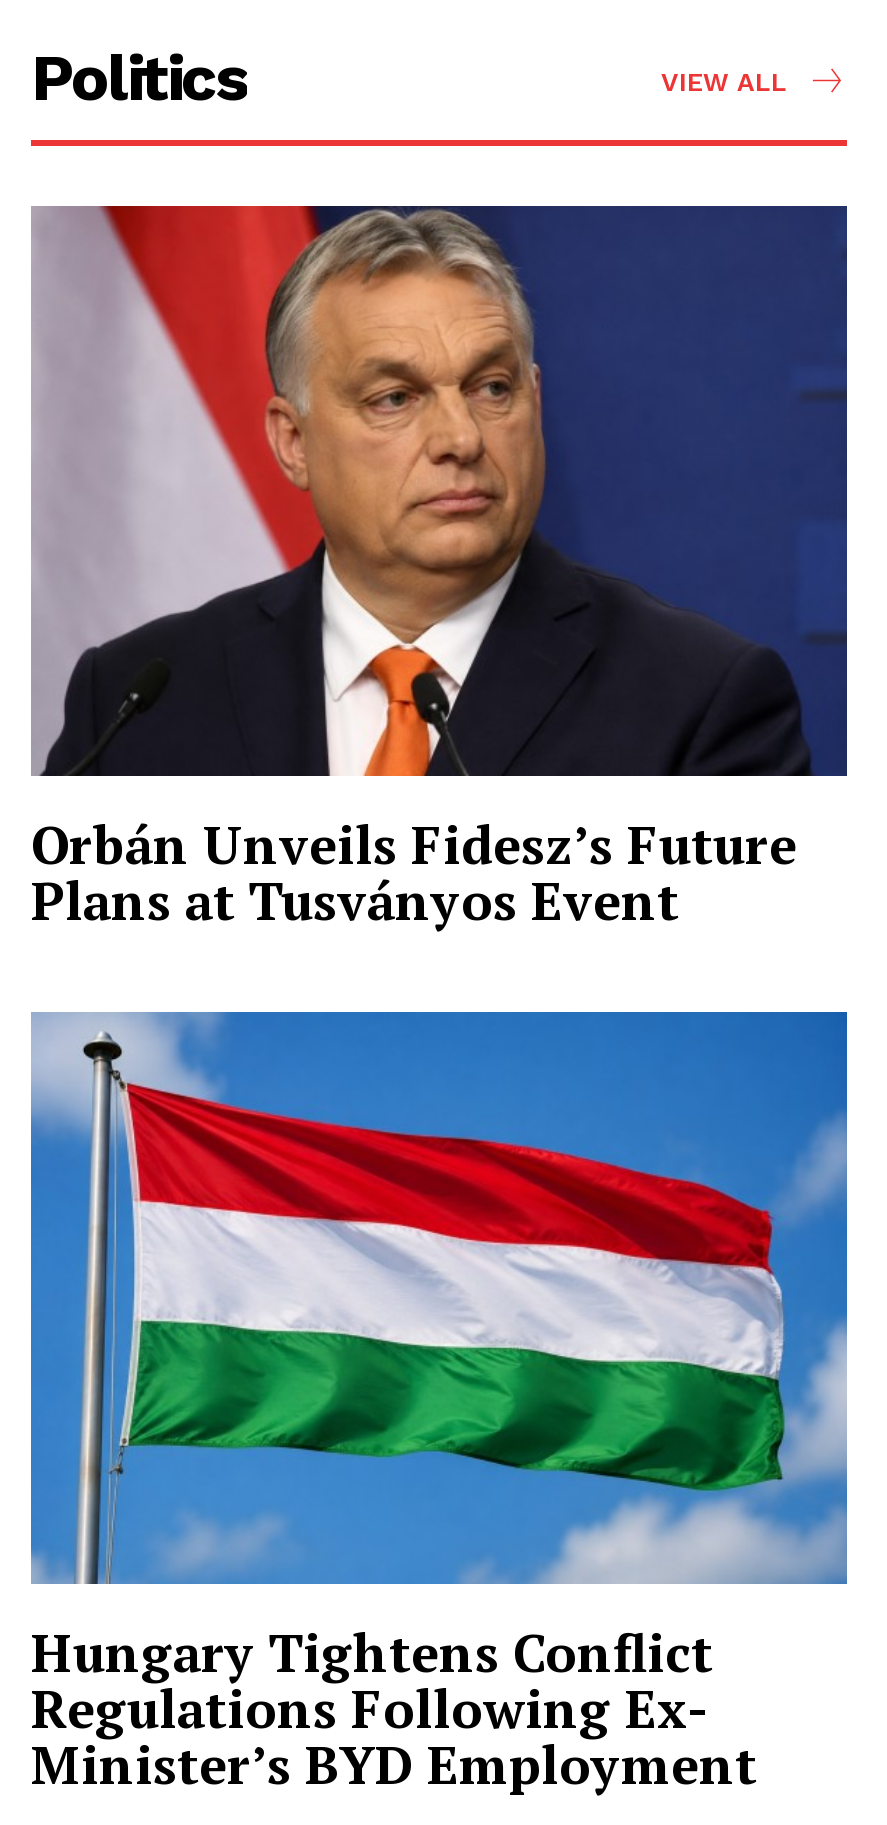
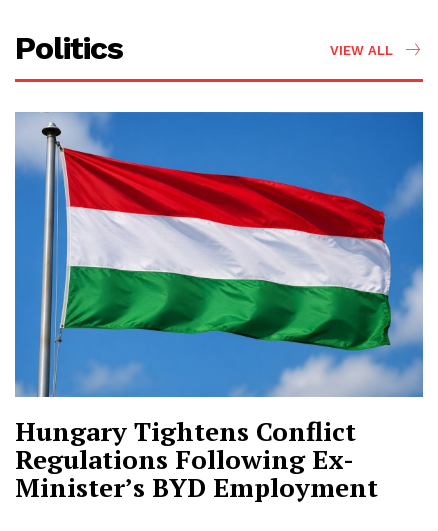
- [image]
- Orbán Unveils Fidesz’s Future
- Plans at Tusványos Event
